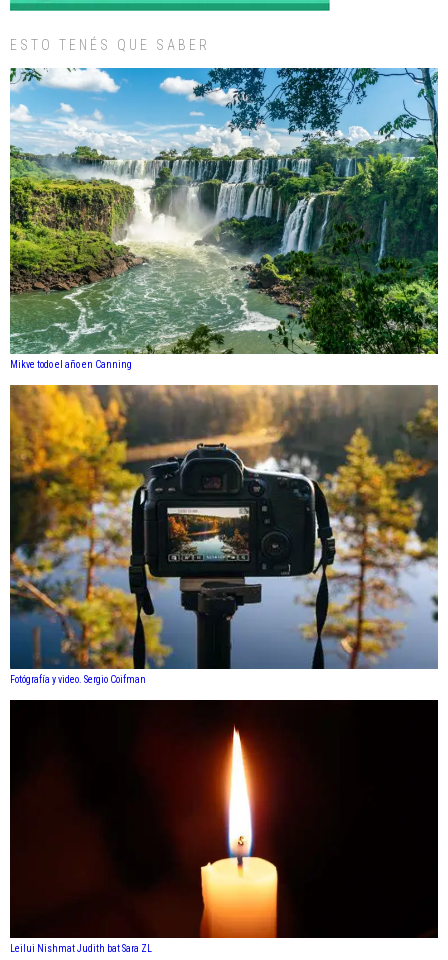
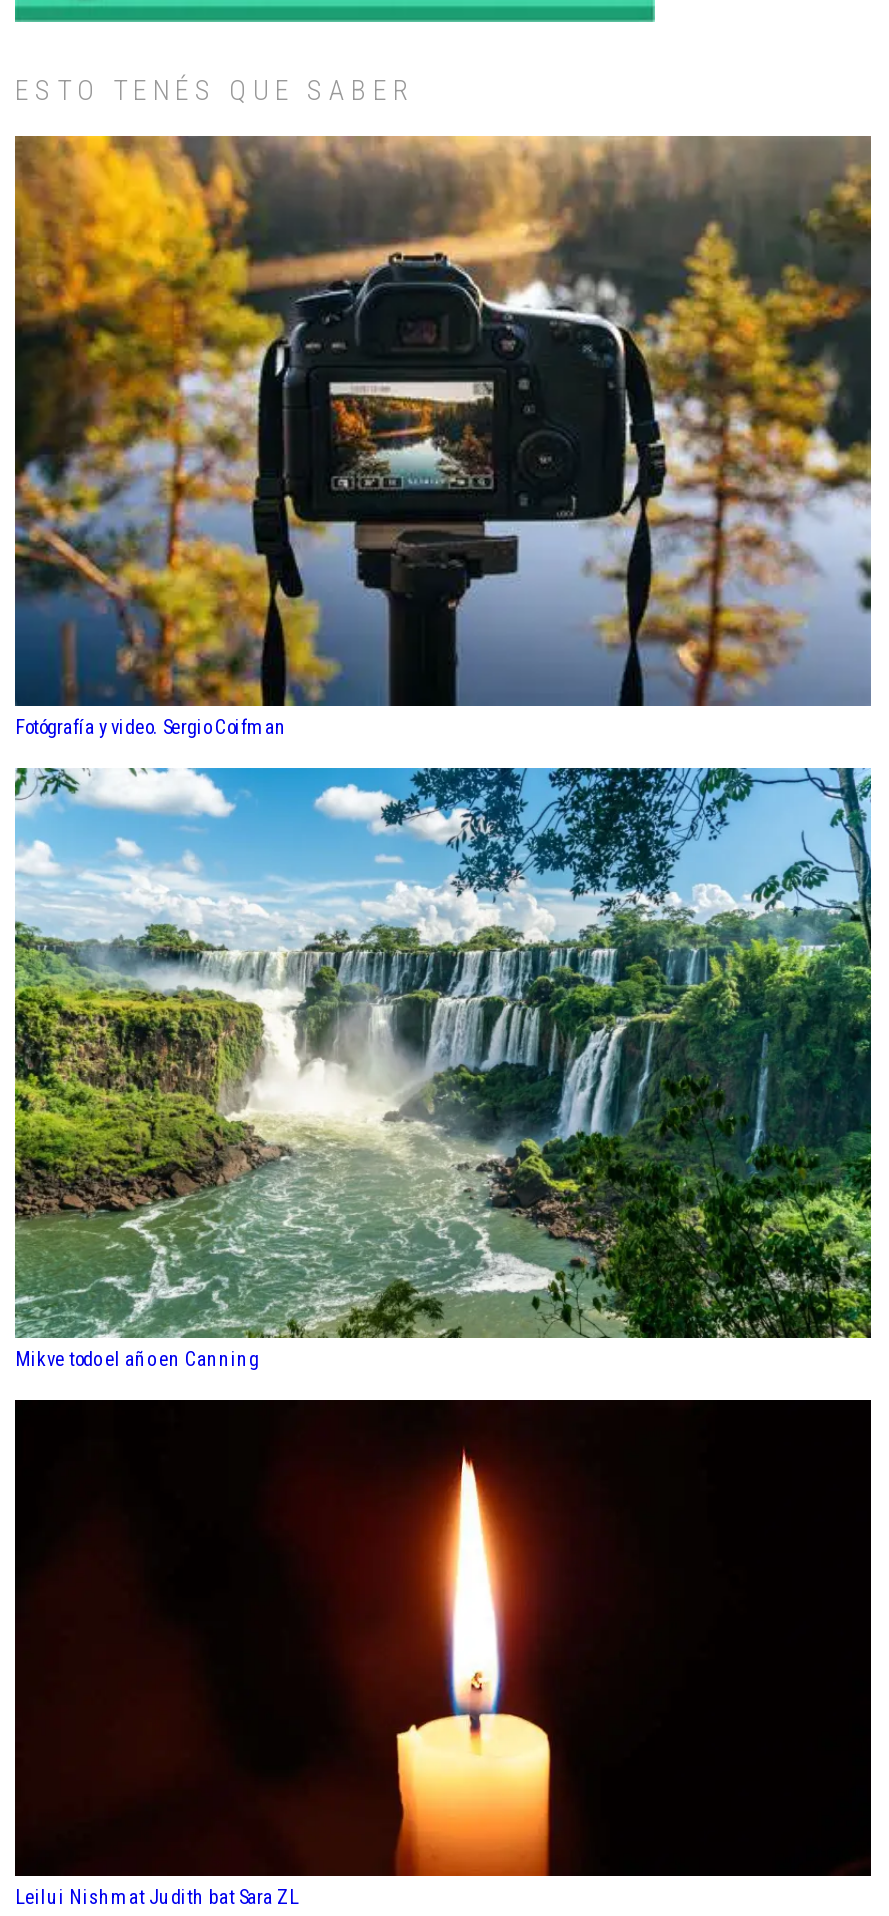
moved down: [image] | Mikve todo el año en Canning

moved up: [image] | Fotógrafía y video. Sergio Coifman
